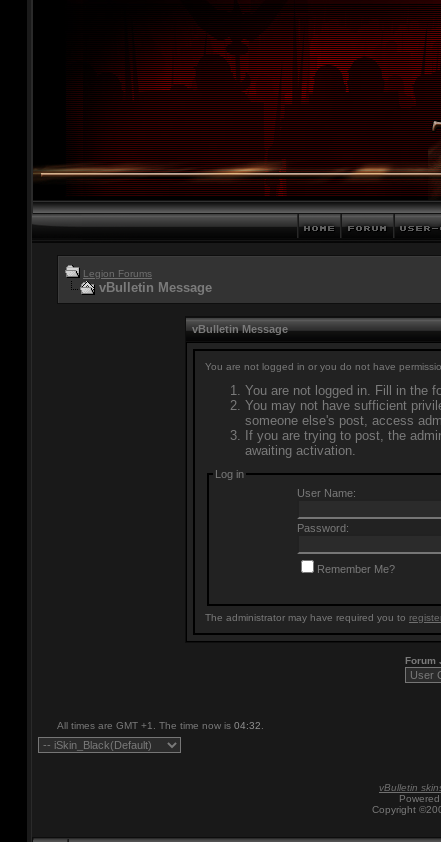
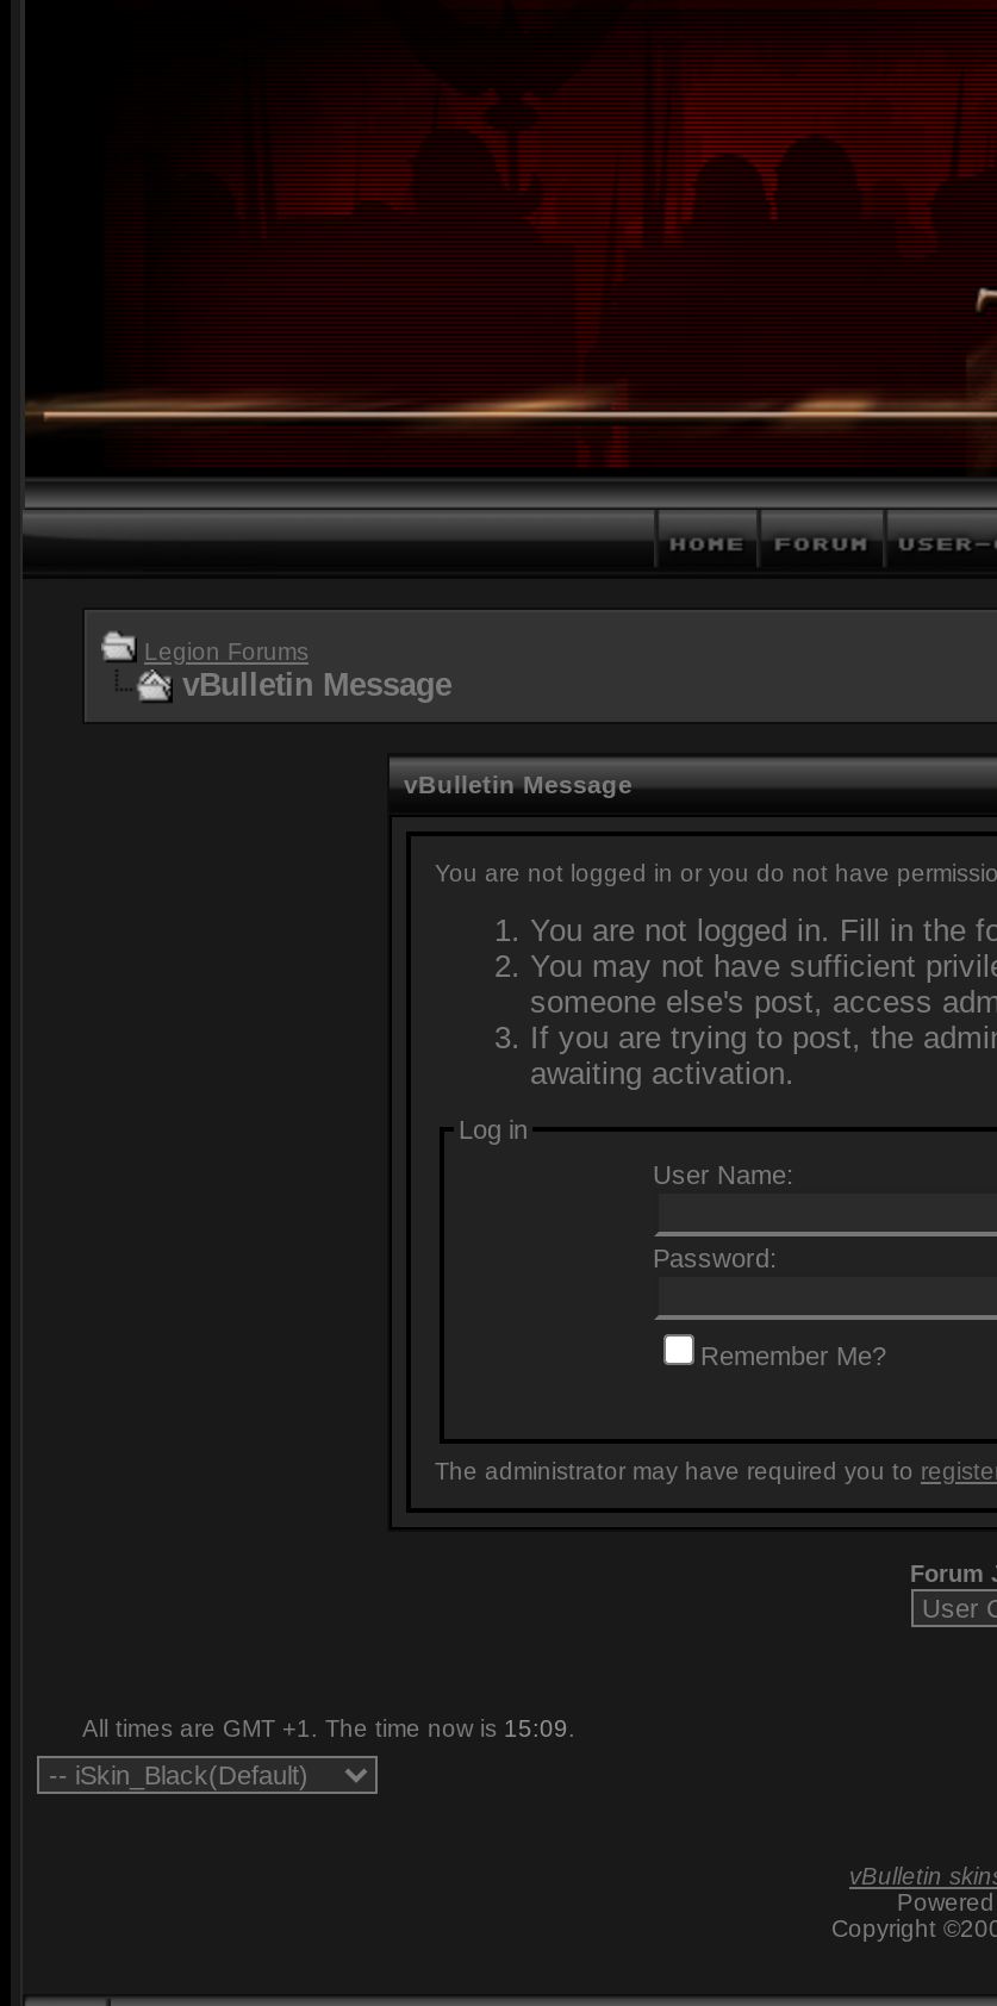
- All times are GMT +1. The time now is 04:32.
+ All times are GMT +1. The time now is 15:09.
